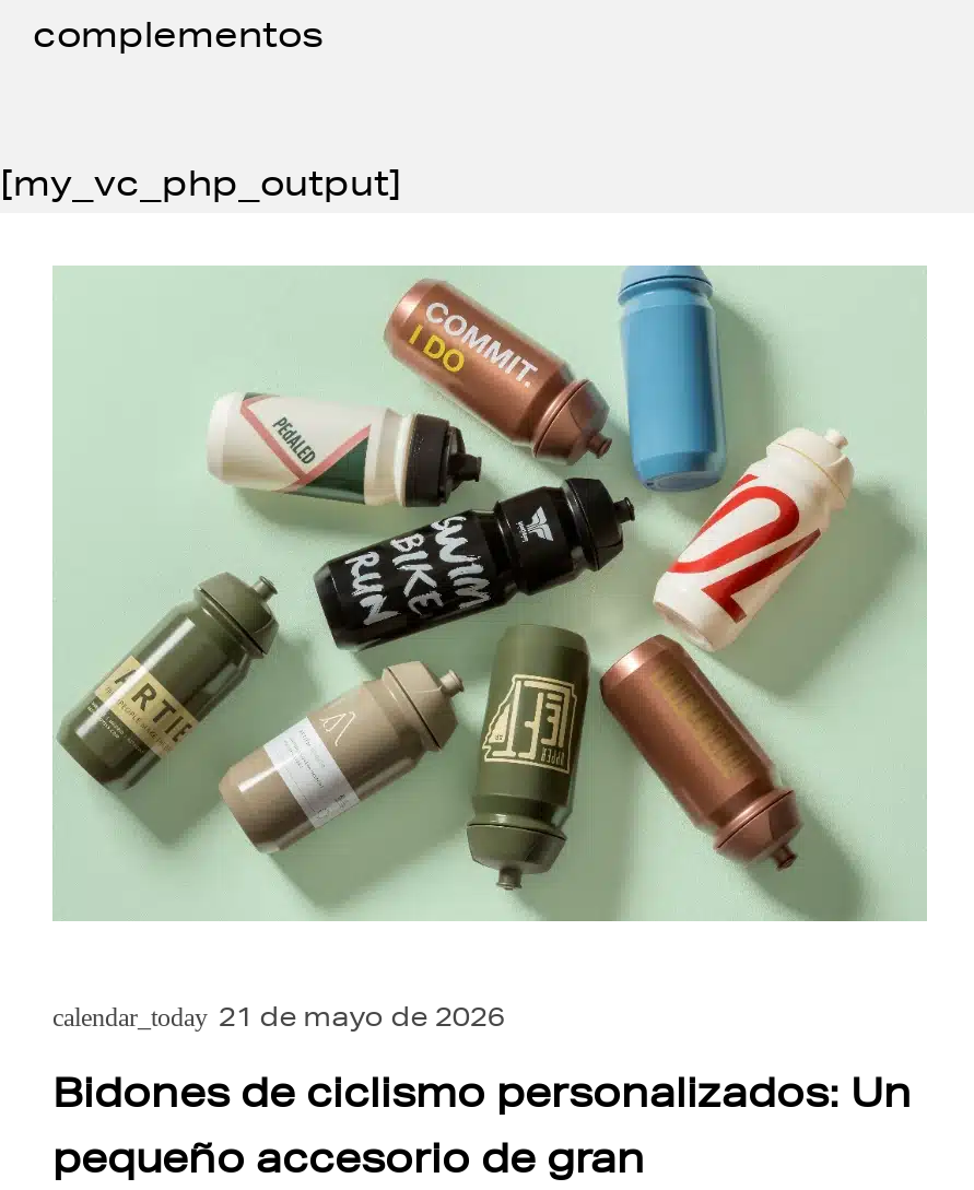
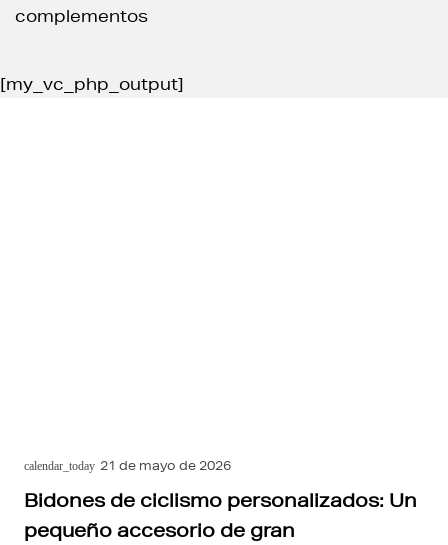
- [image]
